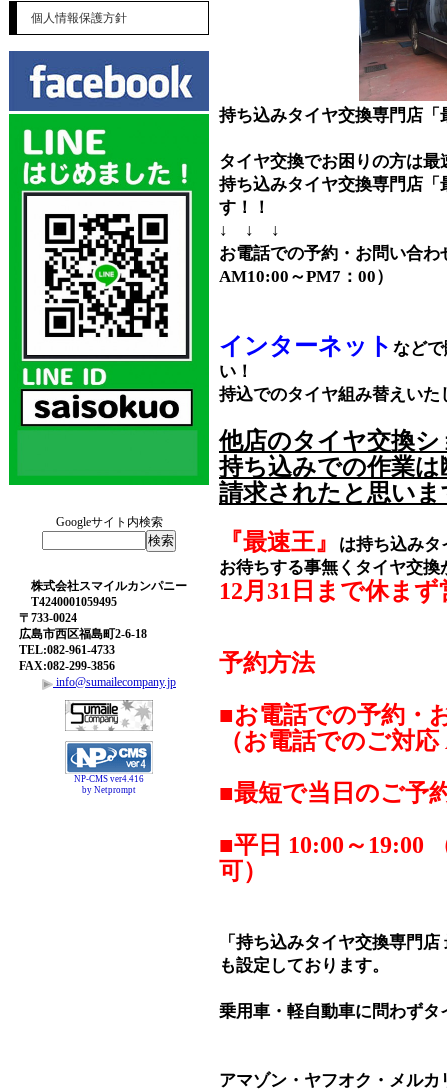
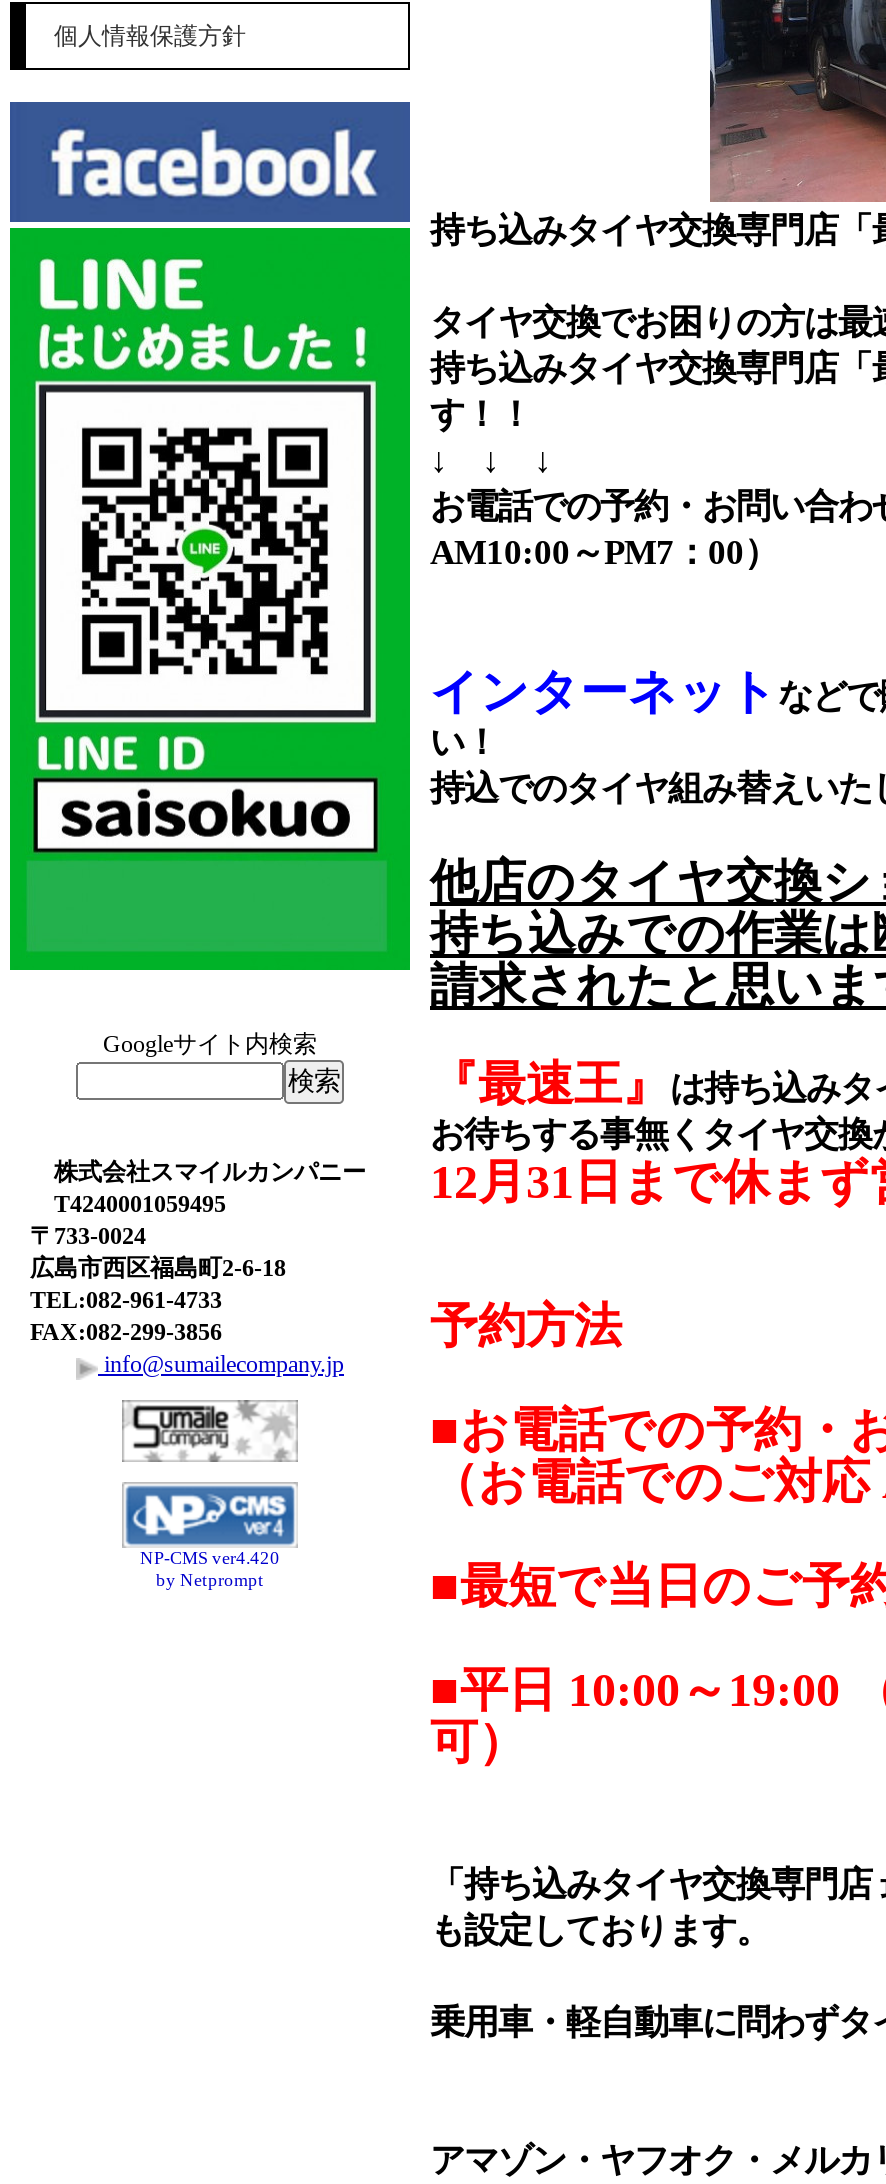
- NP-CMS ver4.416
+ NP-CMS ver4.420
